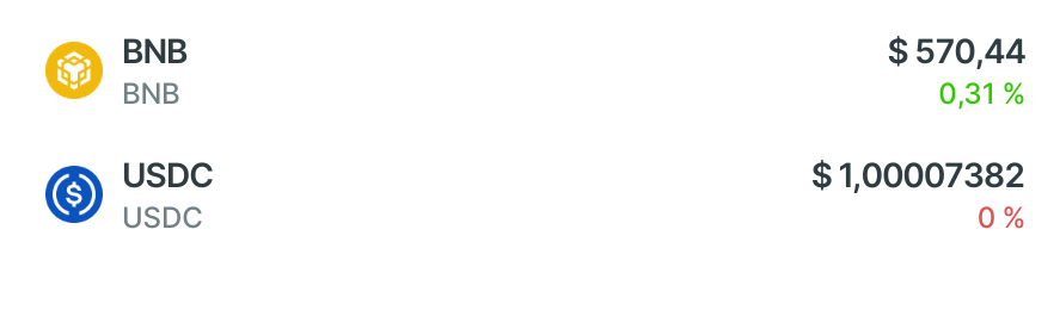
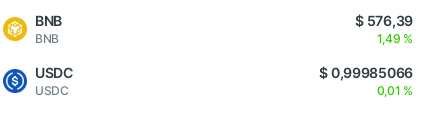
- $ 570,44
+ $ 576,39

- 0,31 %
+ 1,49 %

- $ 1,00007382
+ $ 0,99985066

- 0 %
+ 0,01 %
